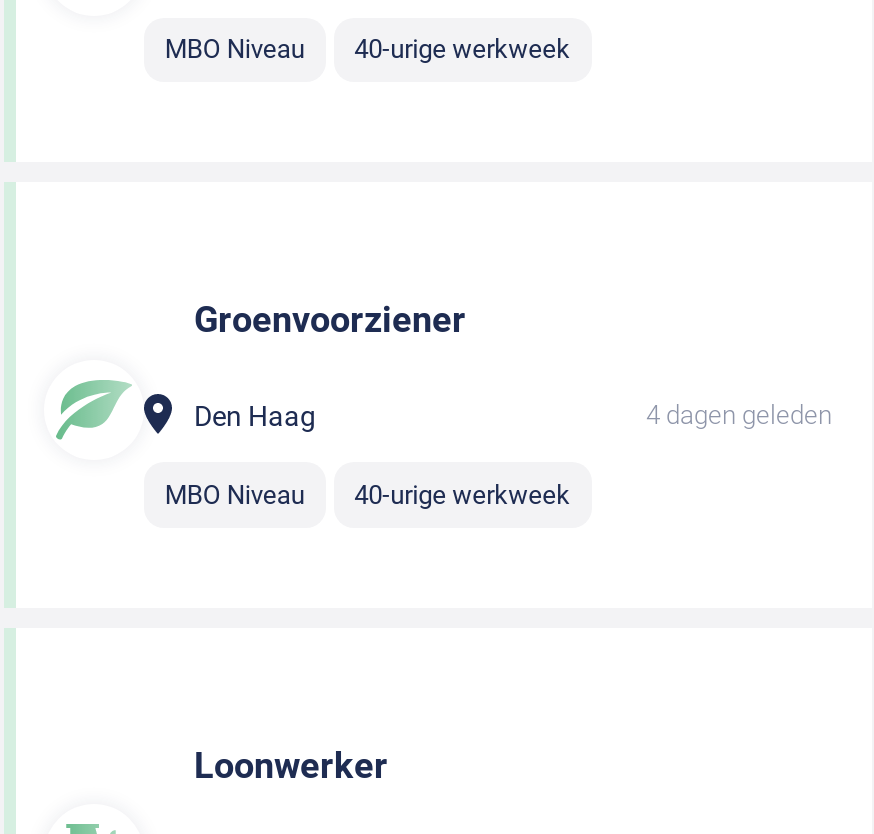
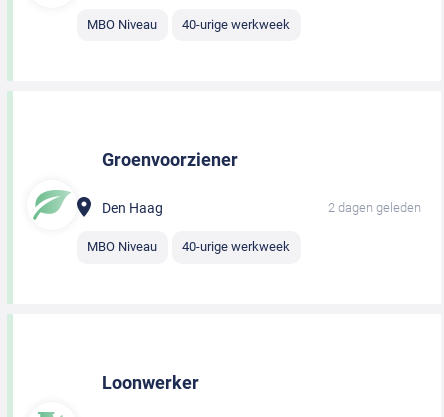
- 4 dagen geleden
+ 2 dagen geleden
